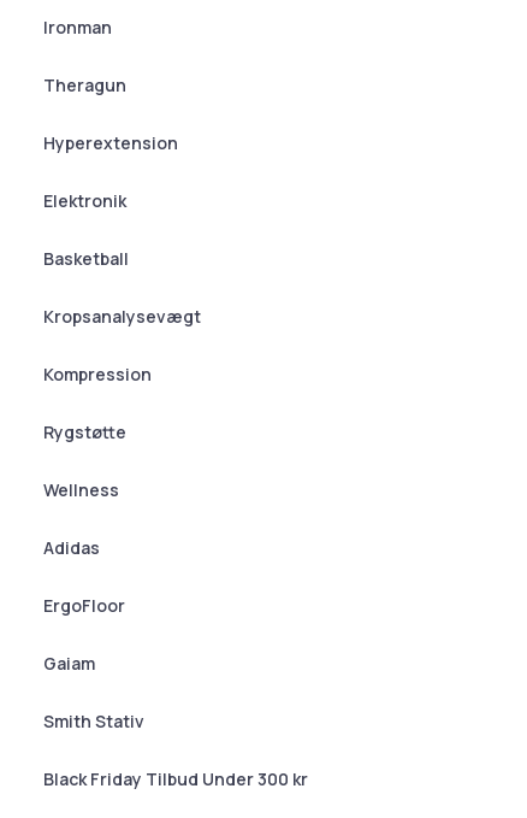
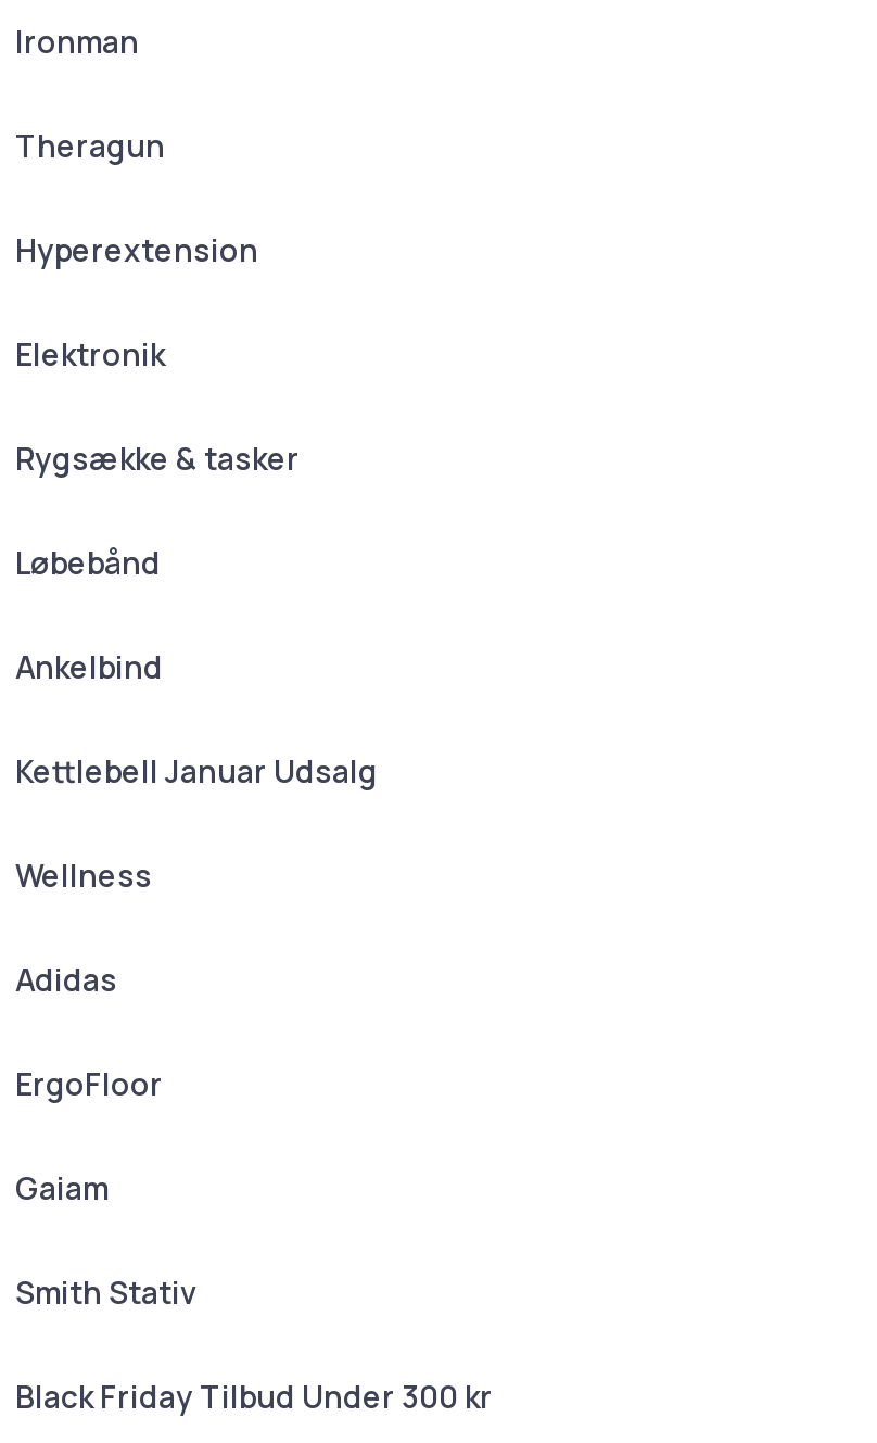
- Basketball
+ Rygsække & tasker

- Kropsanalysevægt
+ Løbebånd

- Kompression
+ Ankelbind

- Rygstøtte
+ Kettlebell Januar Udsalg
